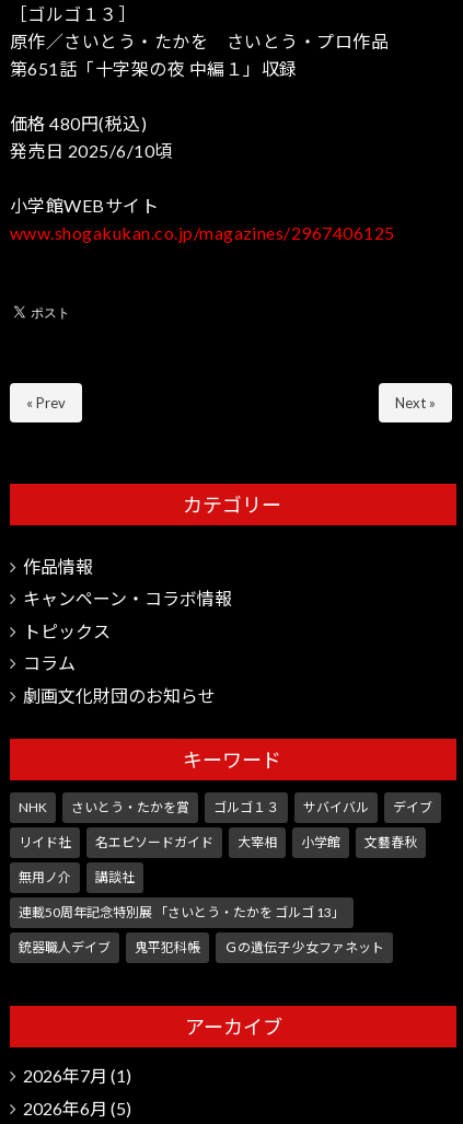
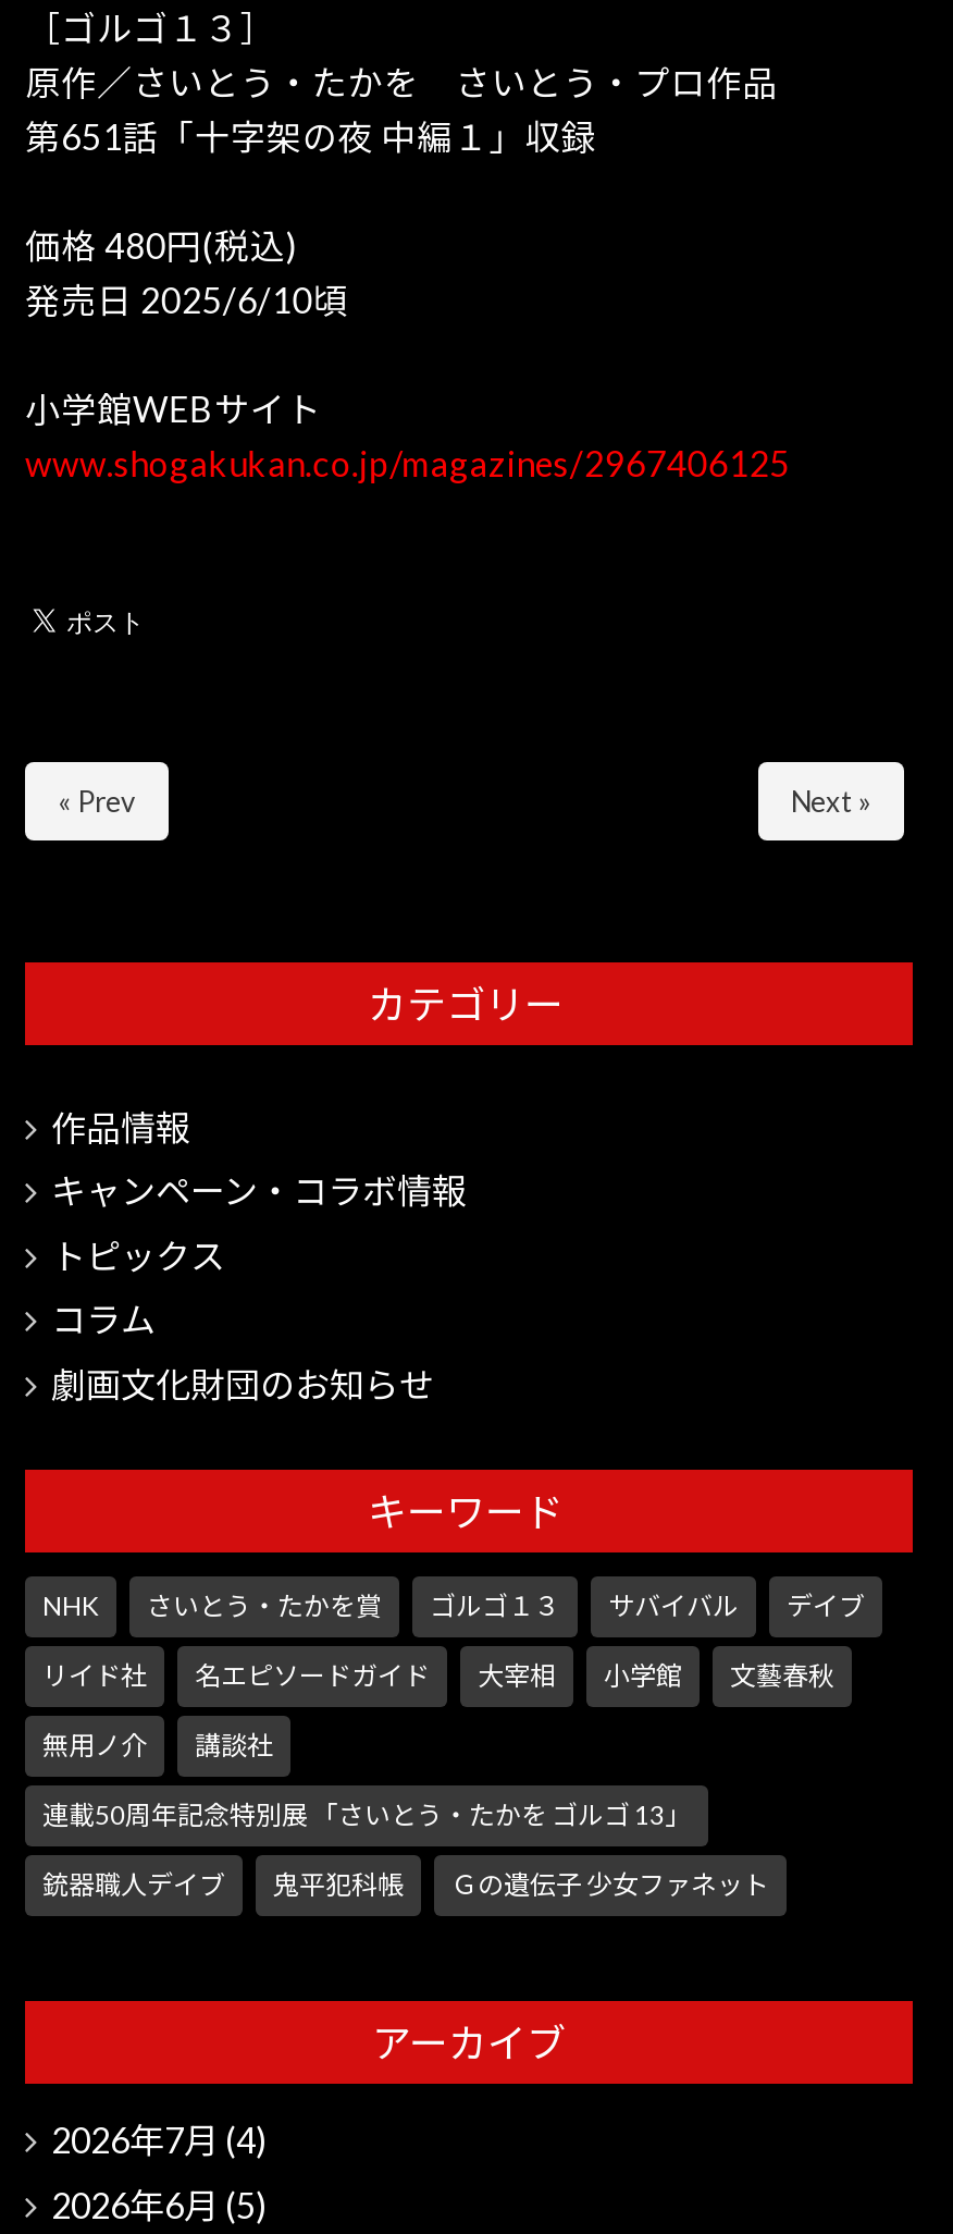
- 2026年7月(1)
+ 2026年7月(4)
